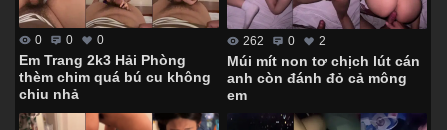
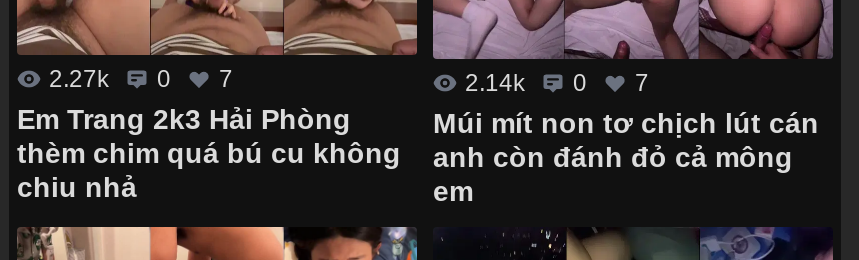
- 0
- 0
+ 7

- 262
+ 2.14k

- 2
+ 7

+ 2.27k
